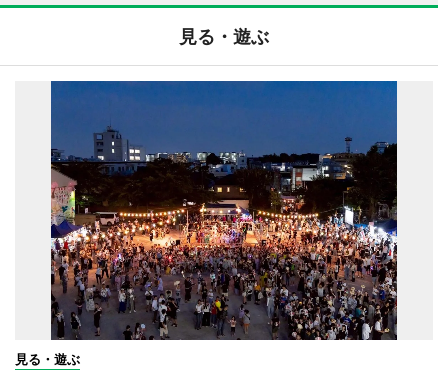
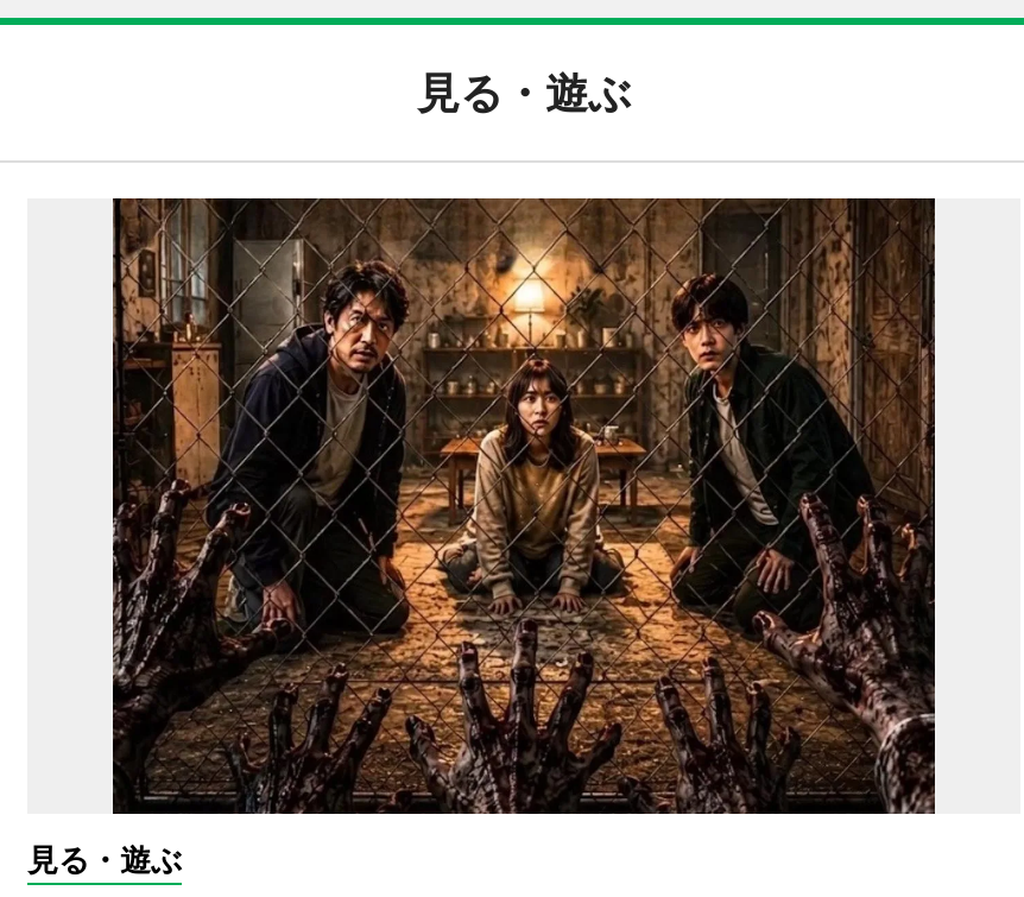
- [image]
+ [image]
